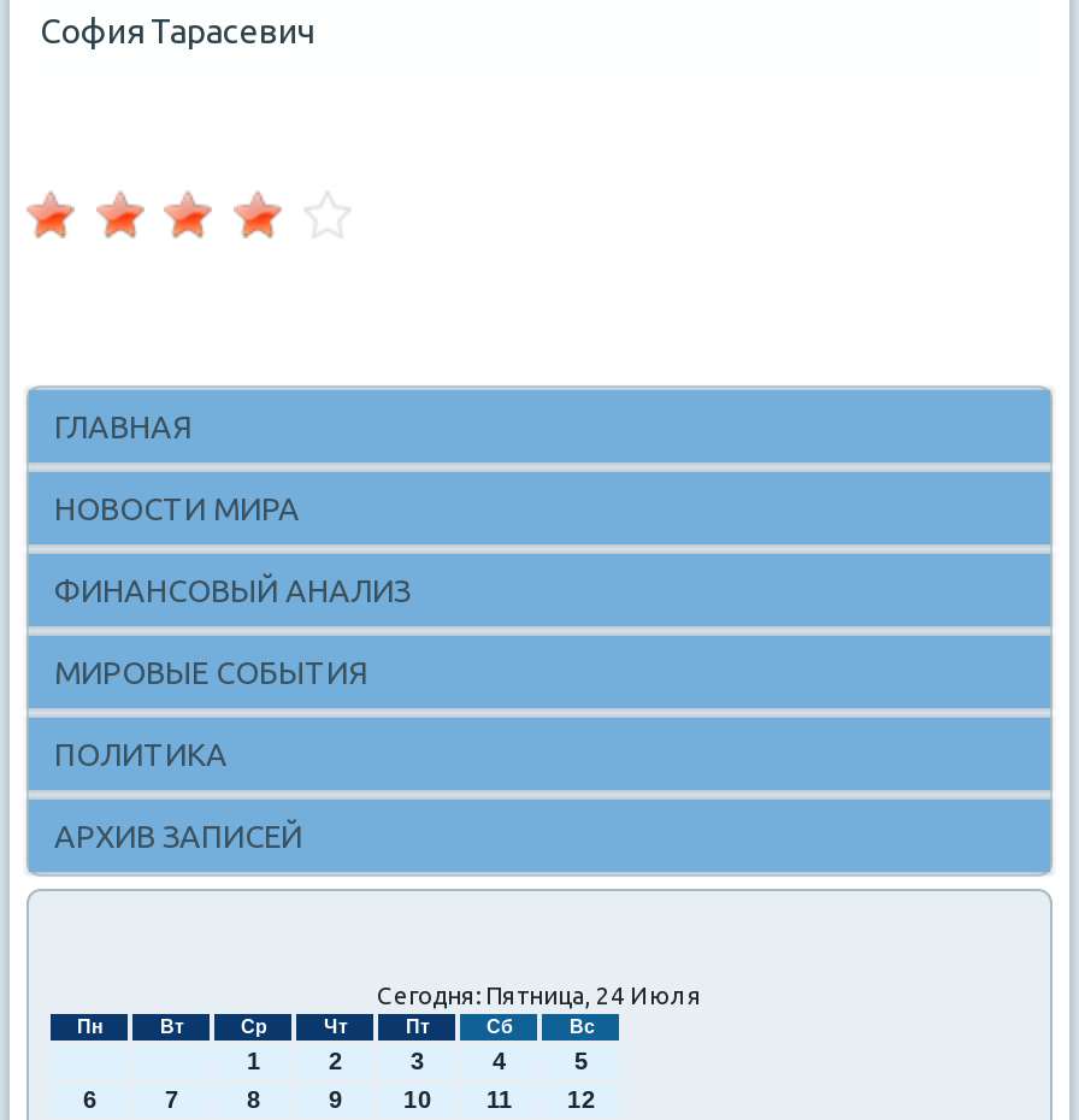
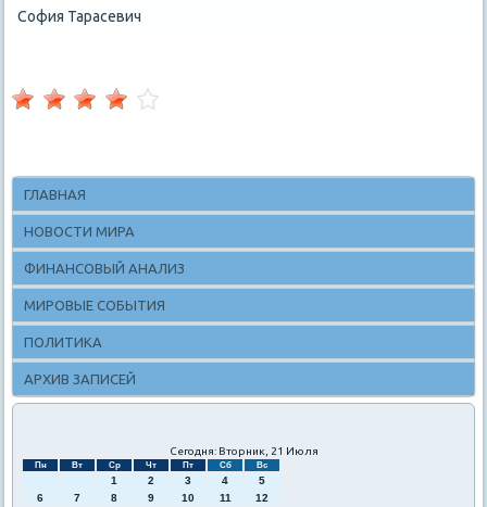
- Сегодня: Пятница, 24 Июля
+ Сегодня: Вторник, 21 Июля
